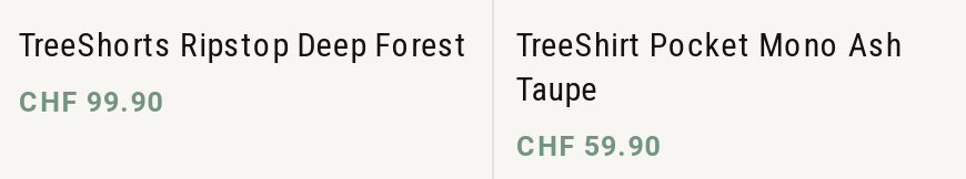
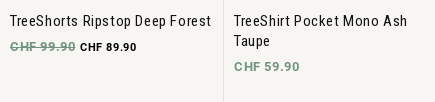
- CHF 99.90
+ CHF 99.90 CHF 89.90
